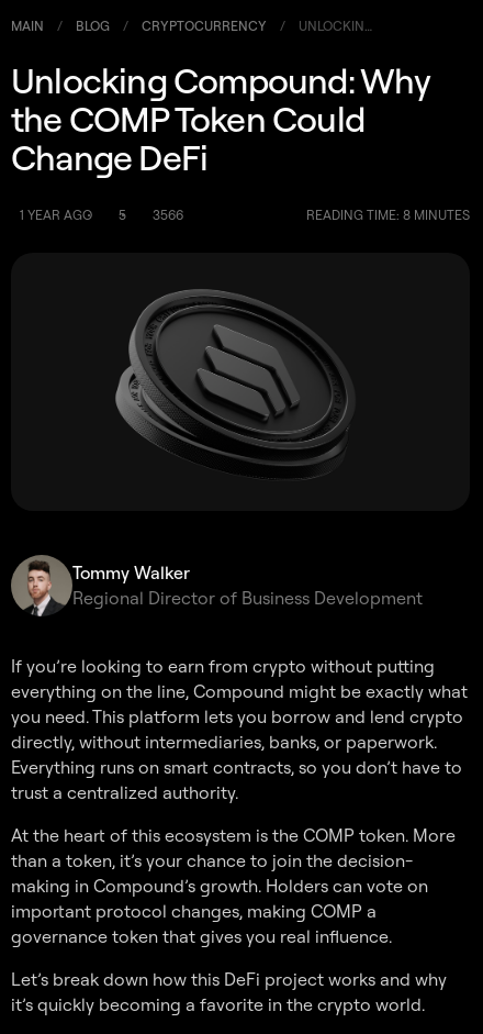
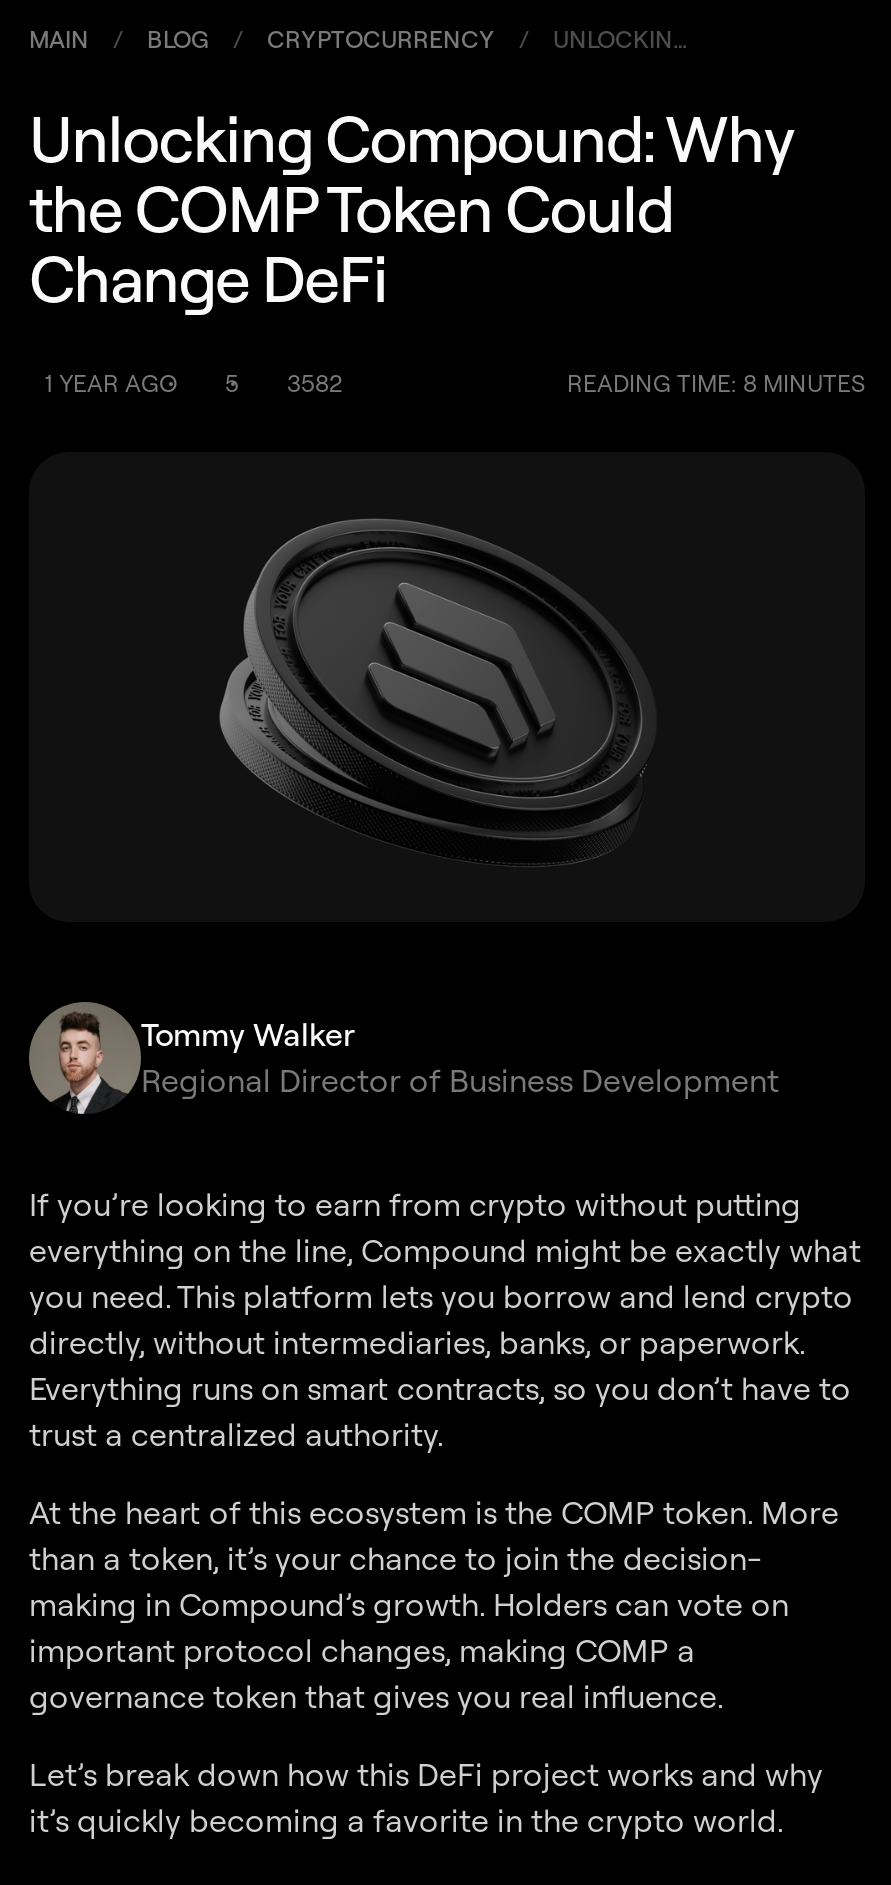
- 1 YEAR AGO 5 3566
+ 1 YEAR AGO 5 3582
